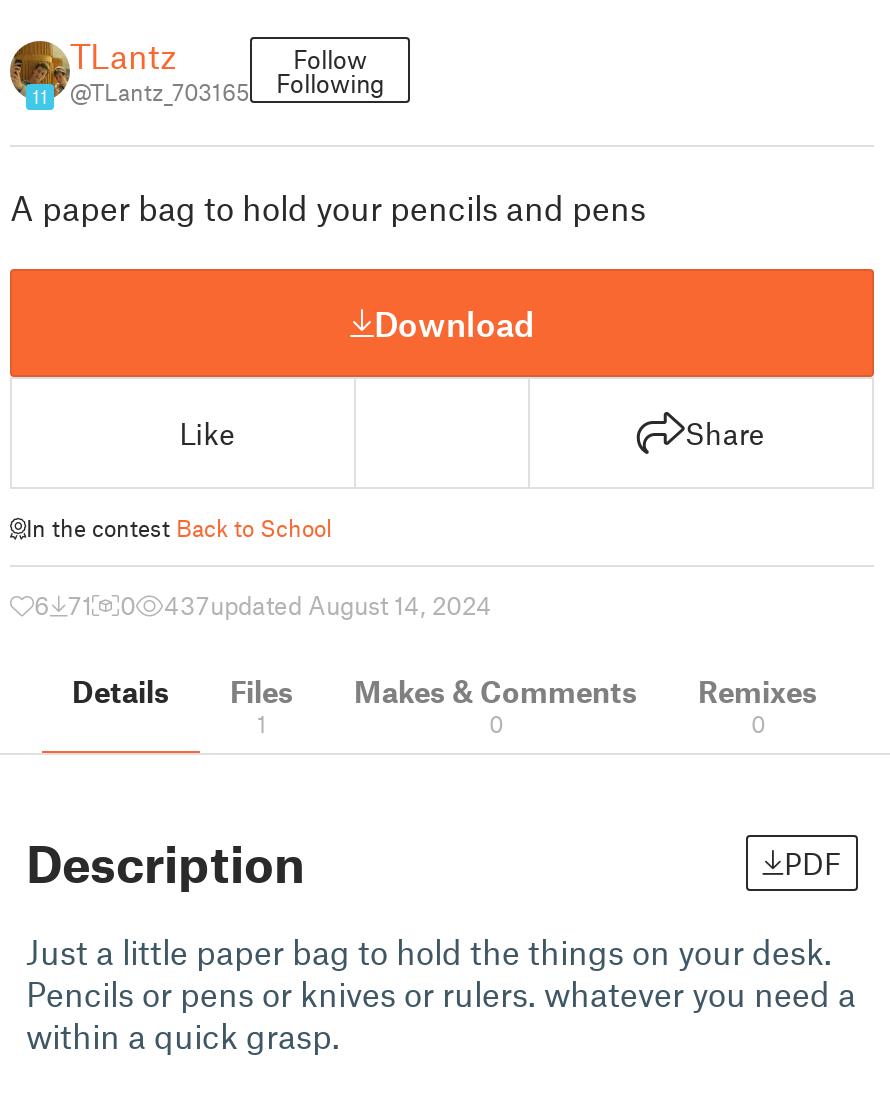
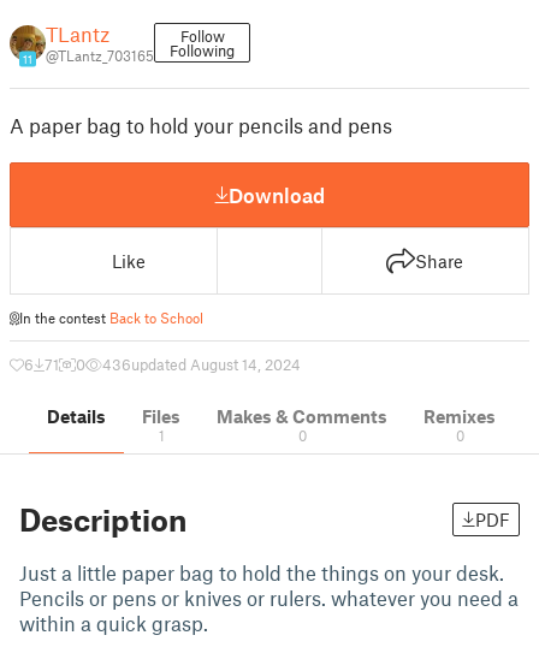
- 437updated August 14, 2024
+ 436updated August 14, 2024
